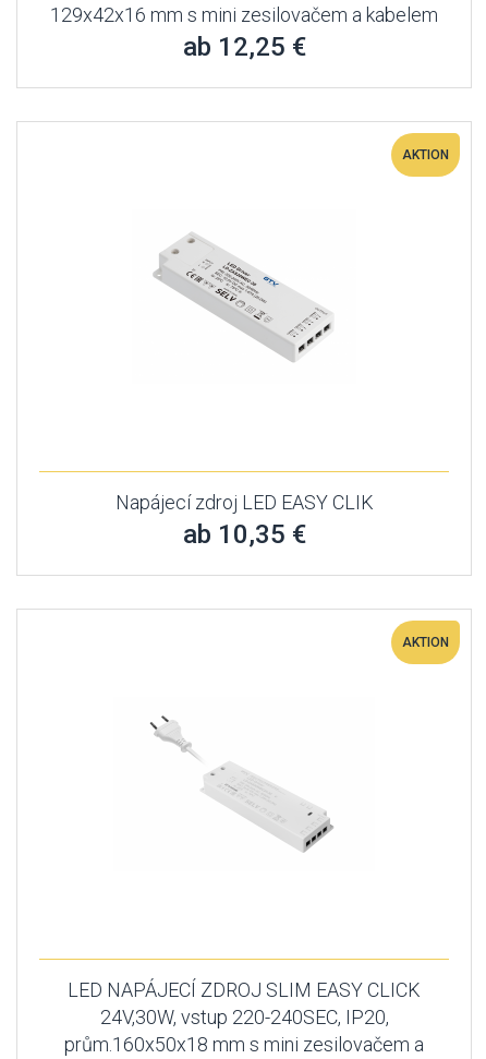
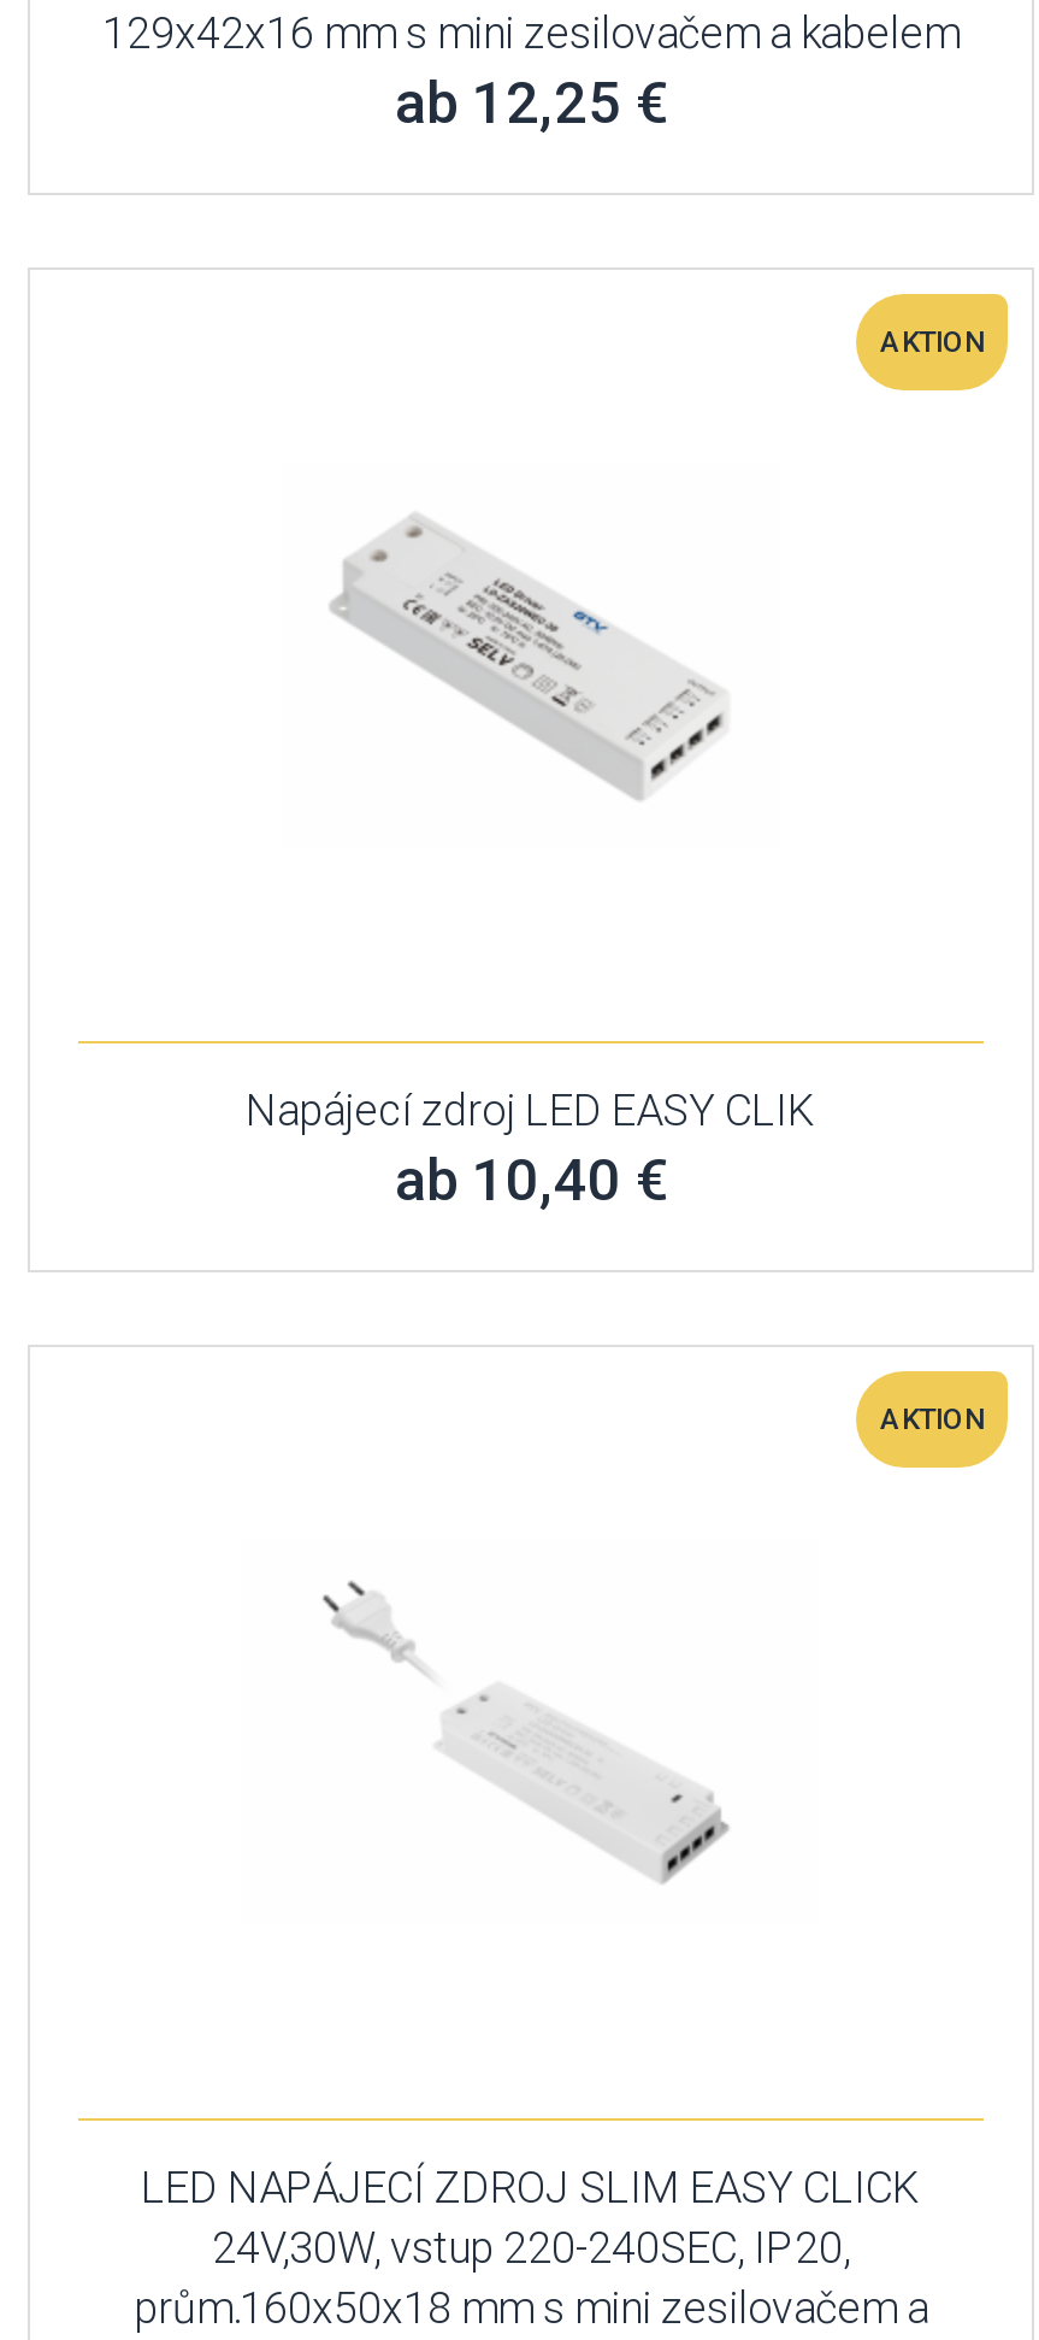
- ab 10,35 €
+ ab 10,40 €
